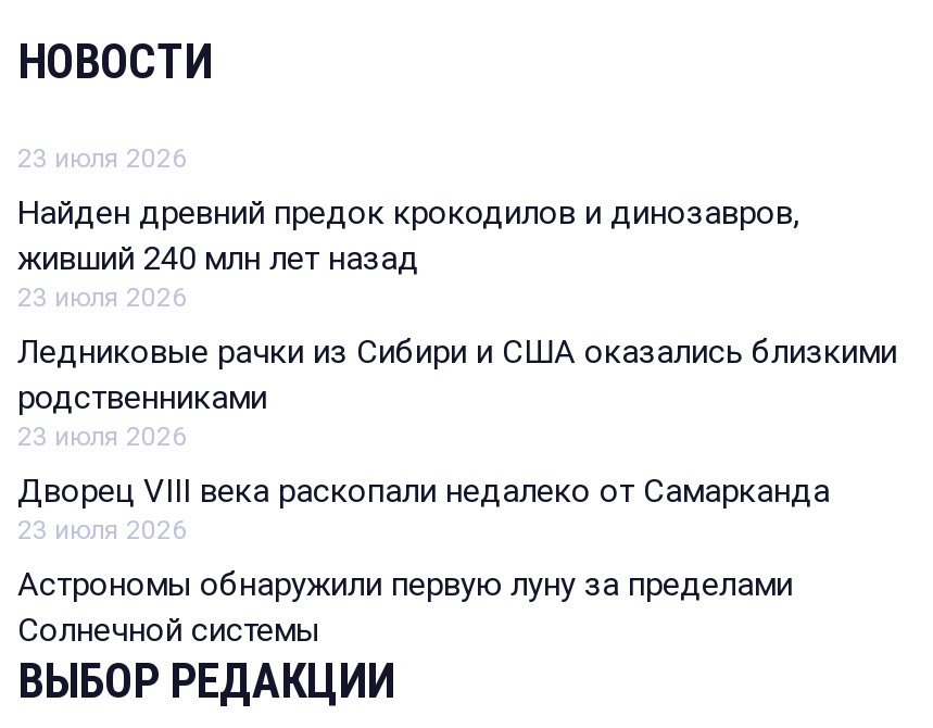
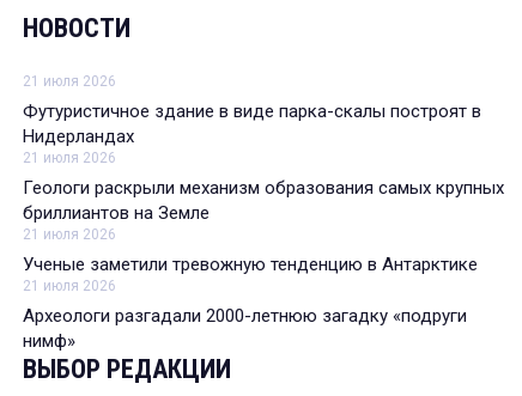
- 23 июля 2026
+ 21 июля 2026

- Найден древний предок крокодилов и динозавров,
- живший 240 млн лет назад
- 23 июля 2026
+ Футуристичное здание в виде парка-скалы построят в
+ Нидерландах
+ 21 июля 2026

- Ледниковые рачки из Сибири и США оказались близкими
- родственниками
- 23 июля 2026
+ Геологи раскрыли механизм образования самых крупных
+ бриллиантов на Земле
+ 21 июля 2026

- Дворец VIII века раскопали недалеко от Самарканда
- 23 июля 2026
+ Ученые заметили тревожную тенденцию в Антарктике
+ 21 июля 2026

- Астрономы обнаружили первую луну за пределами
- Солнечной системы
+ Археологи разгадали 2000-летнюю загадку «подруги
+ нимф»
